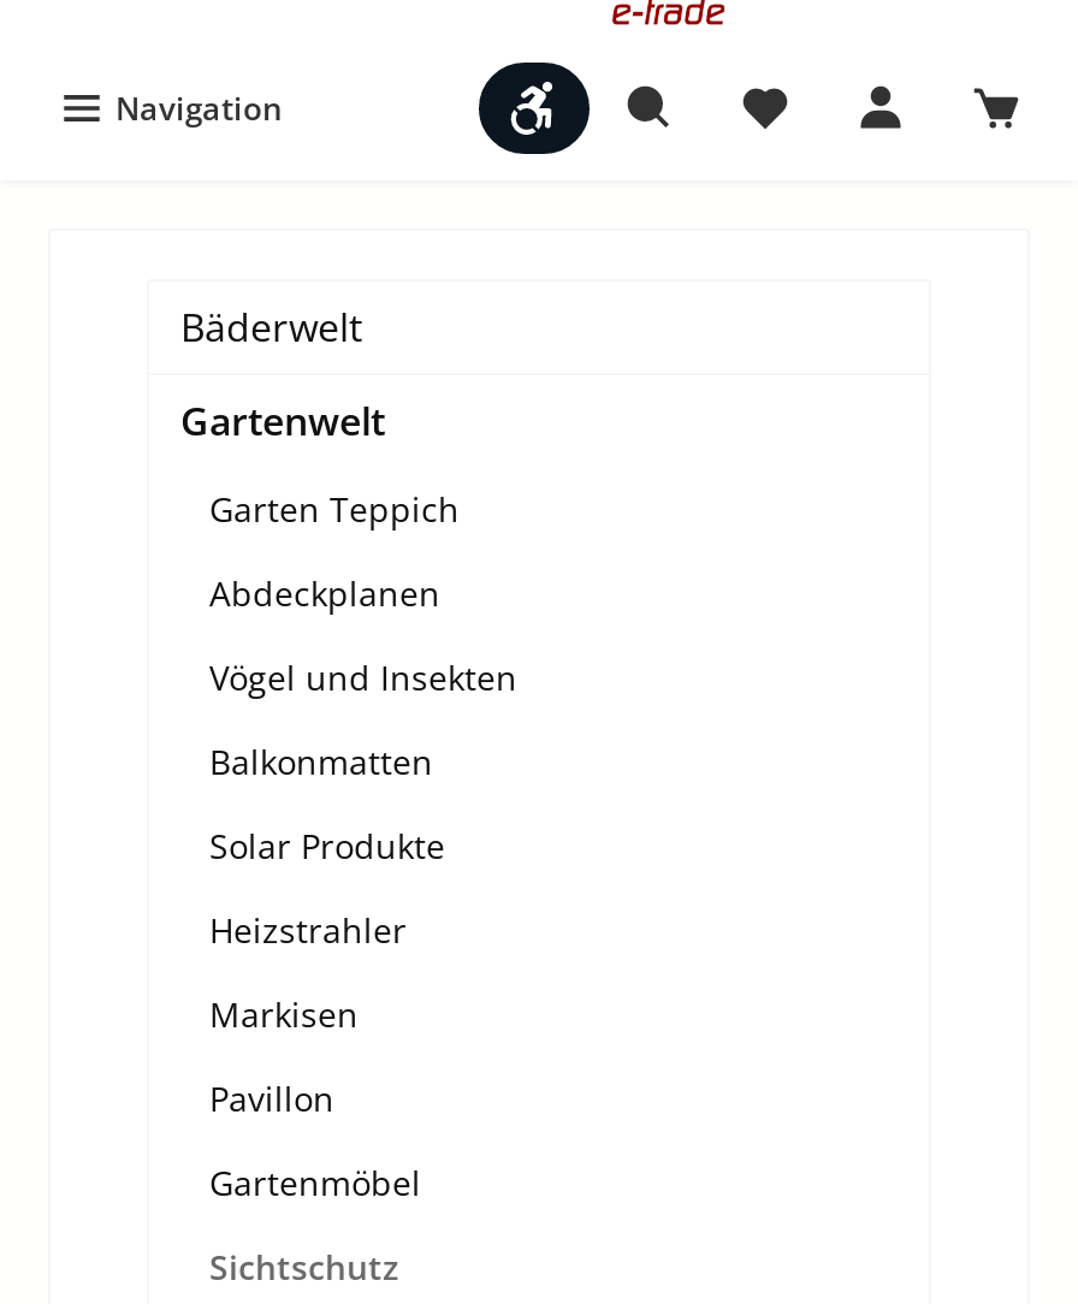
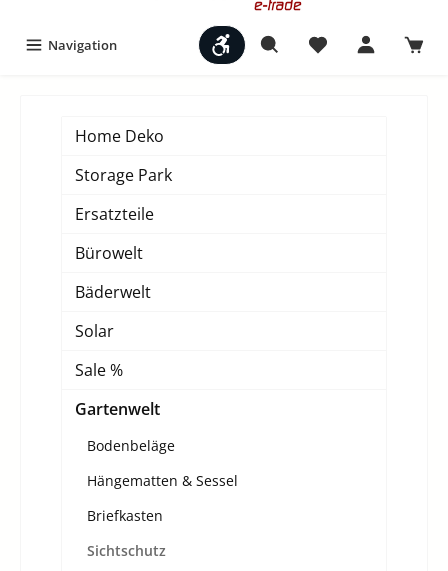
+ Home Deko
+ Storage Park
+ Ersatzteile
+ Bürowelt

moved down: Bäderwelt

+ Solar
+ Sale %

moved down: Gartenwelt

- Garten Teppich
- Abdeckplanen
- Vögel und Insekten
- Balkonmatten
- Solar Produkte
- Heizstrahler
- Markisen
- Pavillon
- Gartenmöbel
+ Bodenbeläge
+ Hängematten & Sessel
+ Briefkasten
